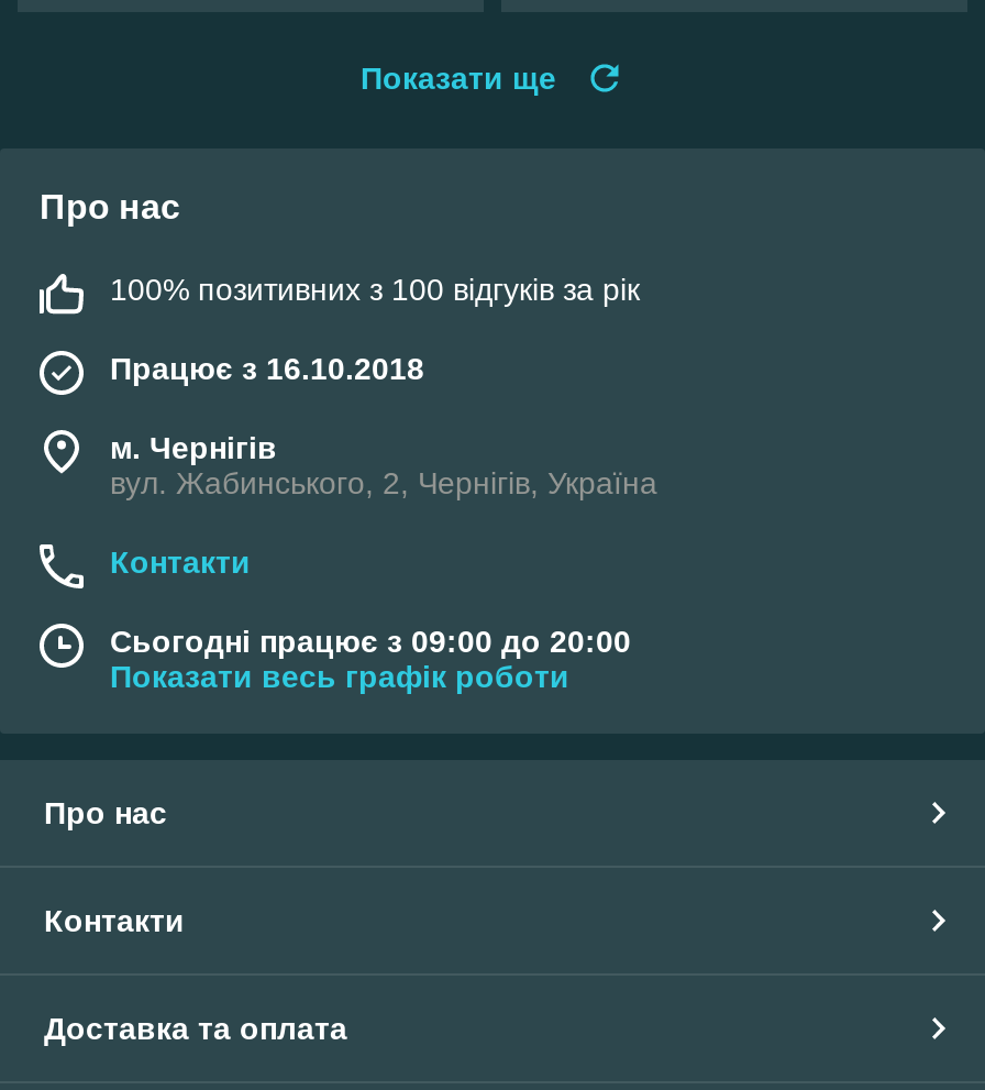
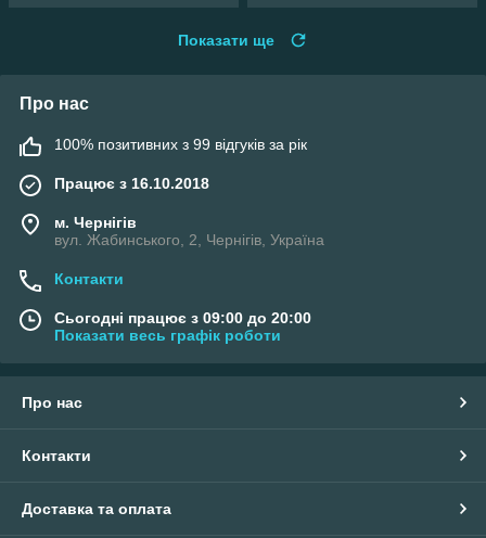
- 100% позитивних з 100 відгуків за рік
+ 100% позитивних з 99 відгуків за рік
